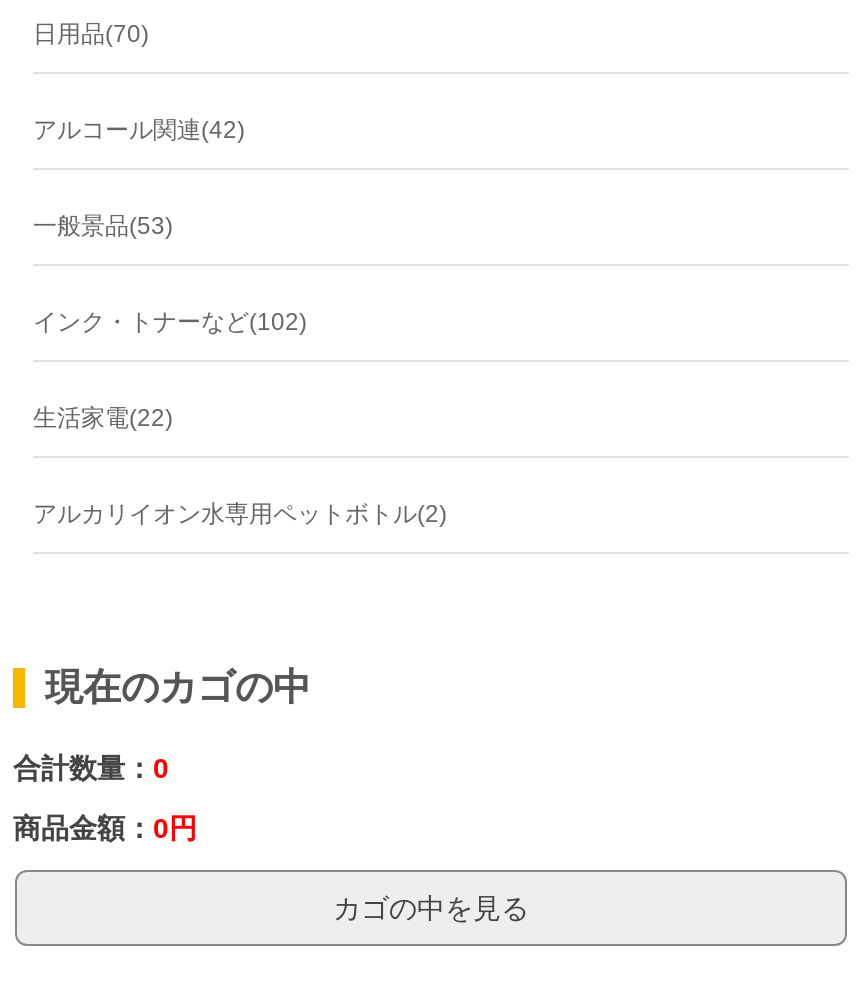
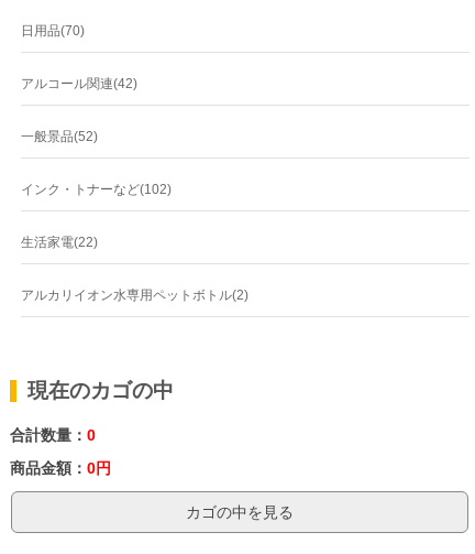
- 一般景品(53)
+ 一般景品(52)
